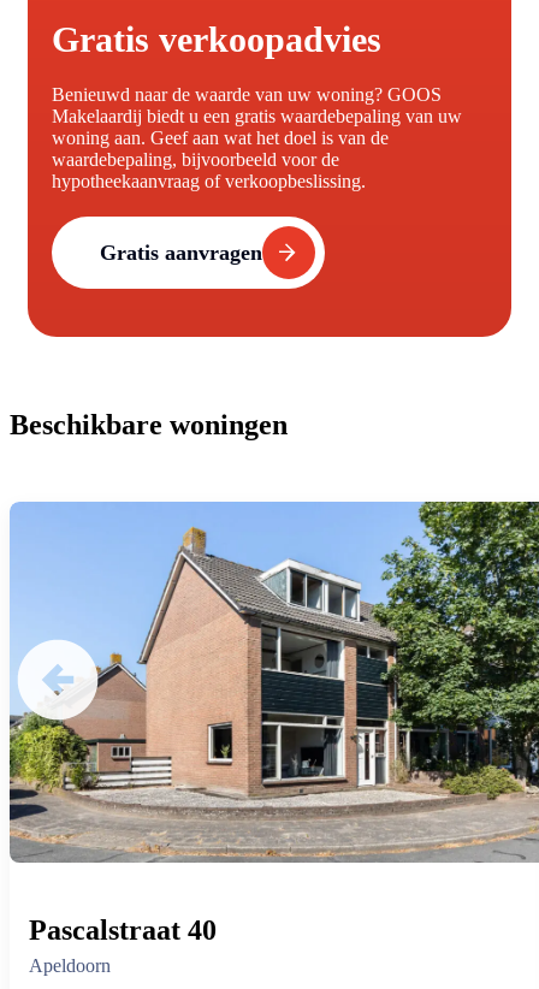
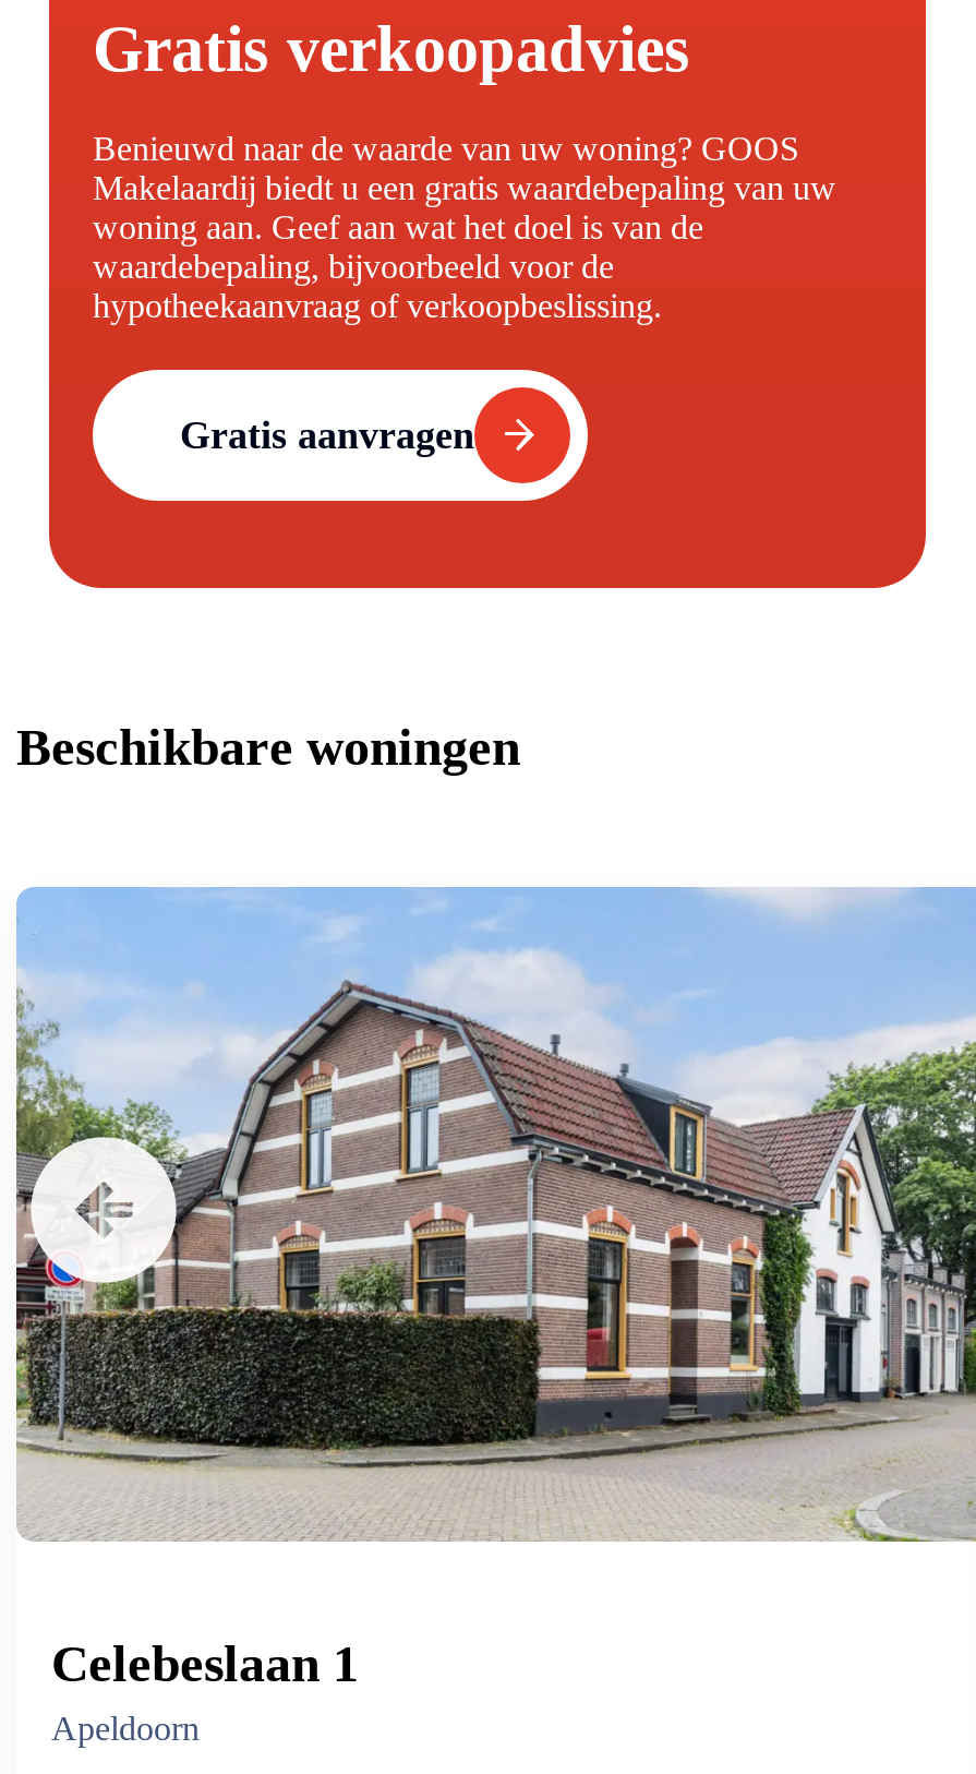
- [image]
+ [image]

- Pascalstraat 40
+ Celebeslaan 1
